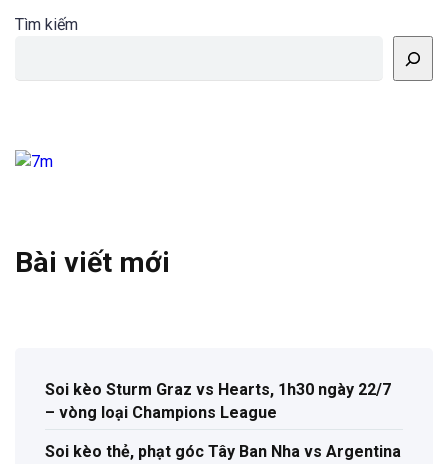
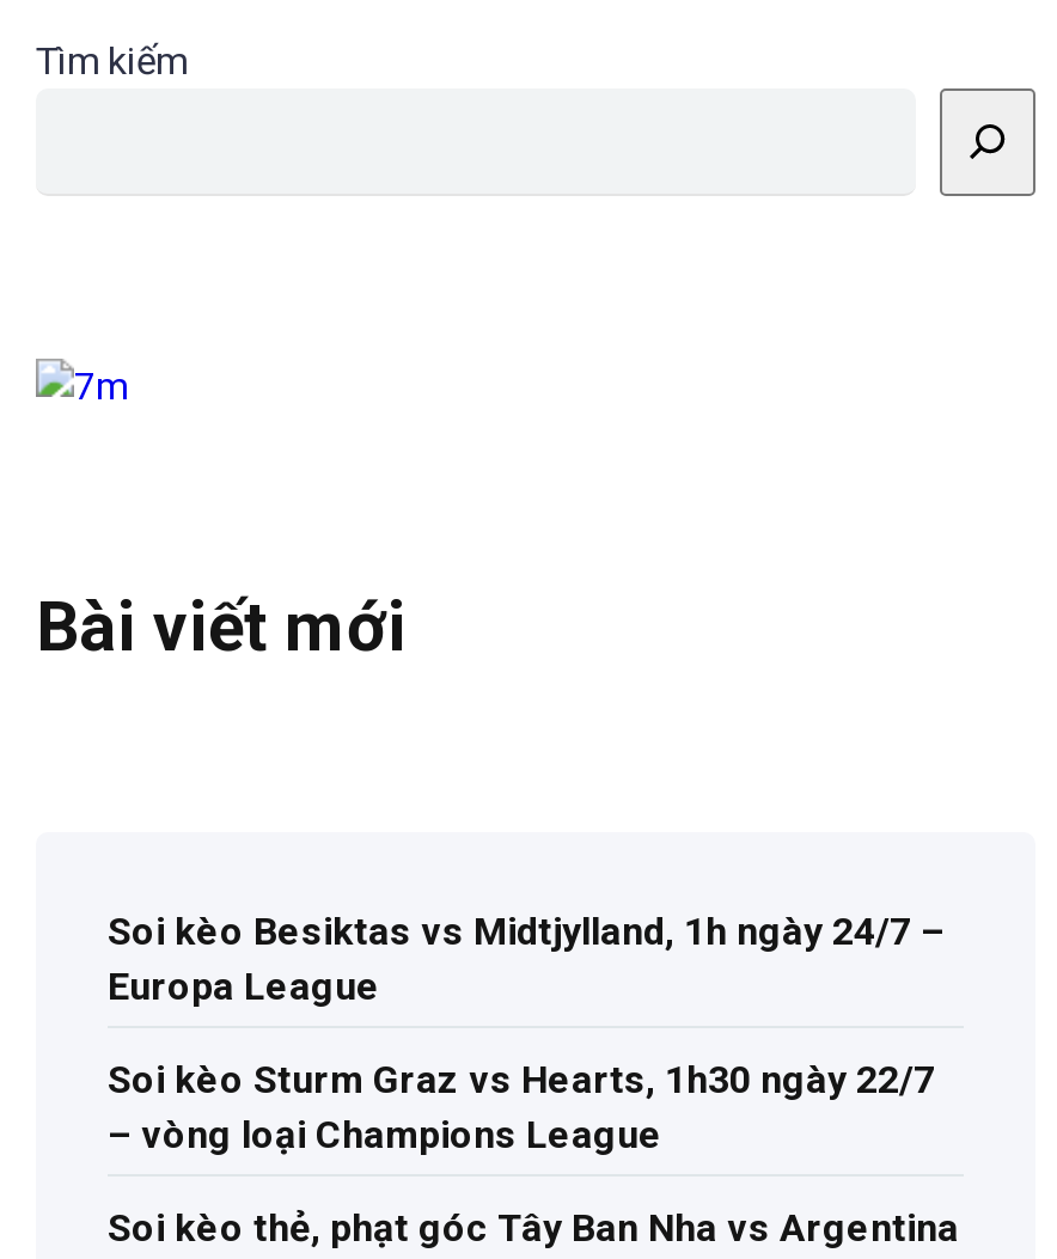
+ Soi kèo Besiktas vs Midtjylland, 1h ngày 24/7 –
+ Europa League
